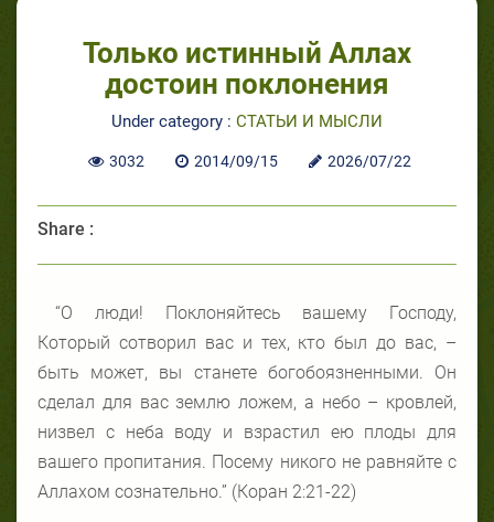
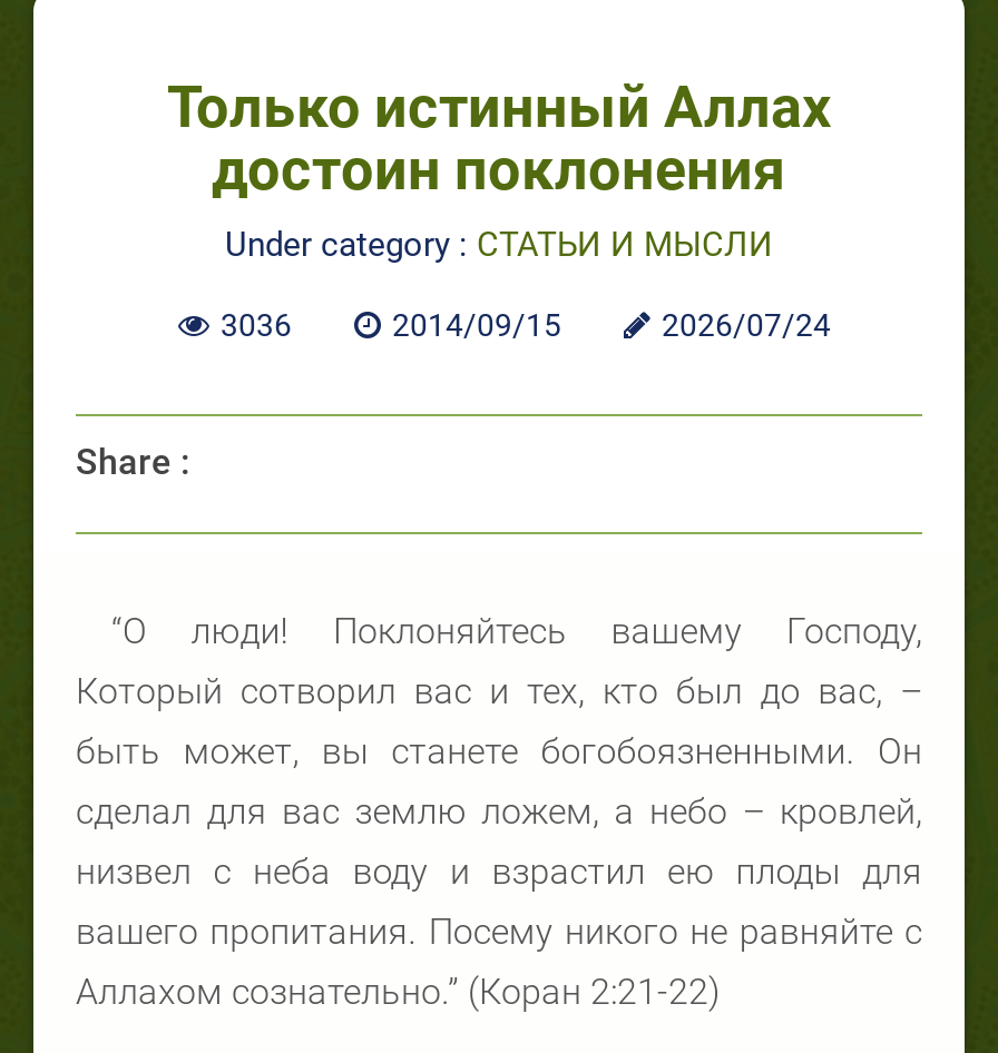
- 3032
+ 3036

- 2026/07/22
+ 2026/07/24
